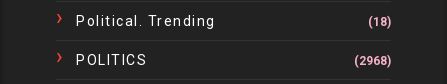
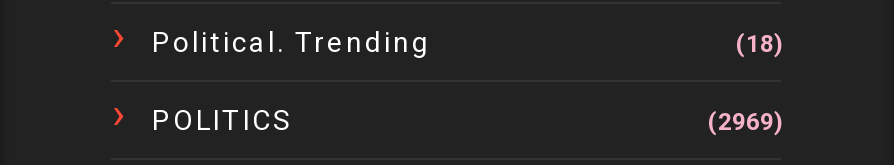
- (2968)
+ (2969)
